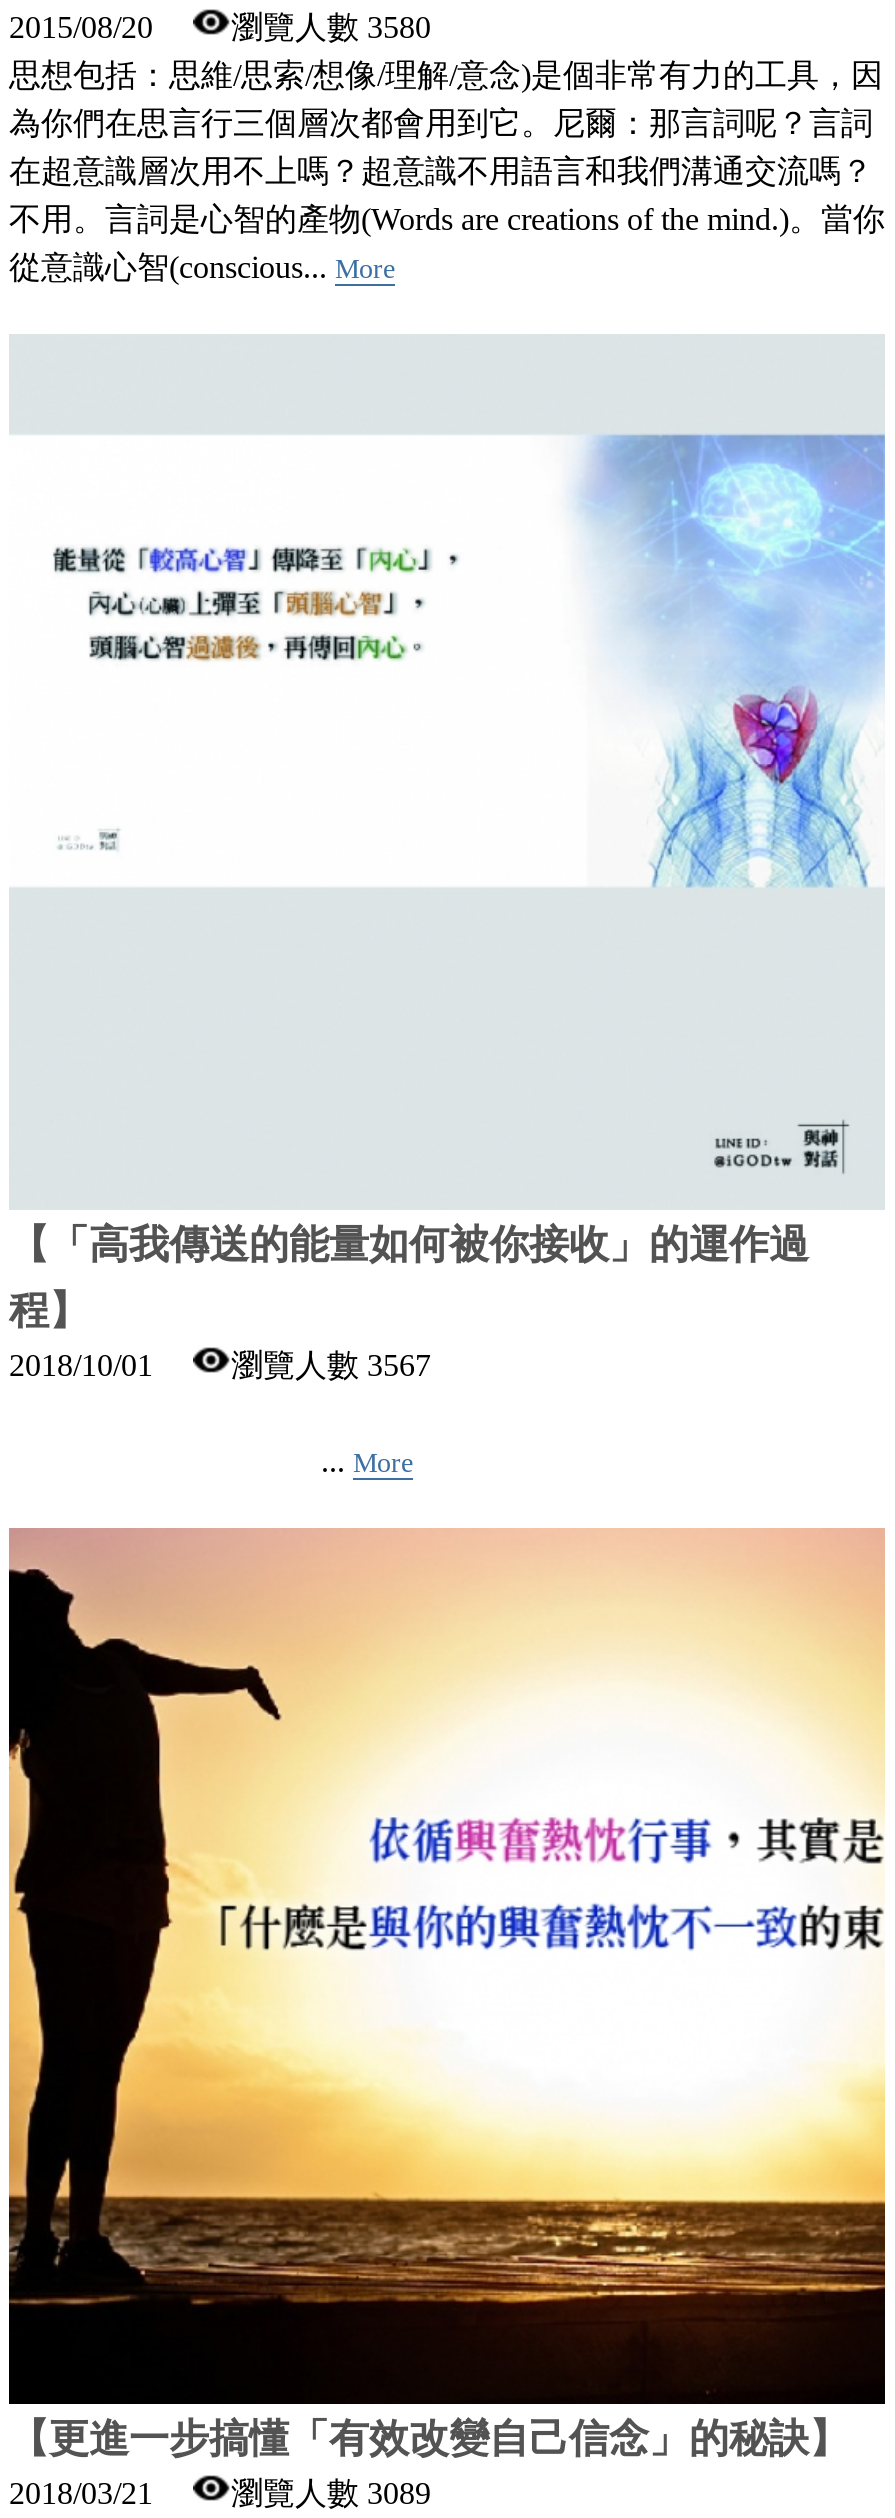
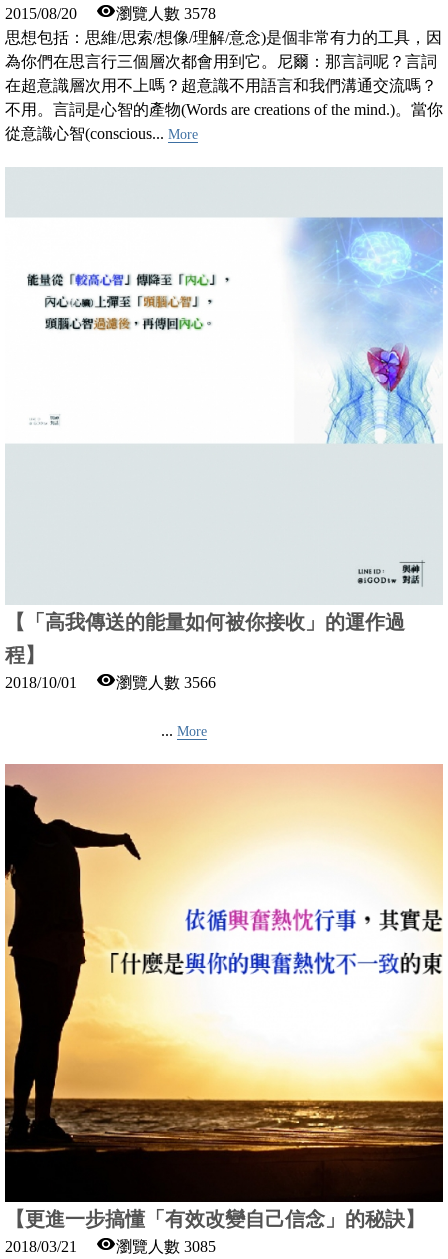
- 瀏覽人數 3580
+ 瀏覽人數 3578

- 瀏覽人數 3567
+ 瀏覽人數 3566

- 瀏覽人數 3089
+ 瀏覽人數 3085
